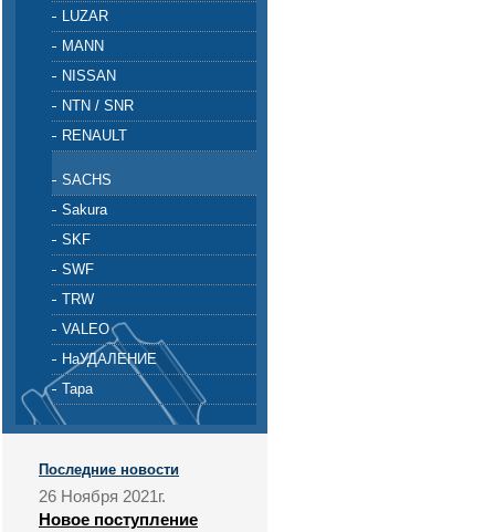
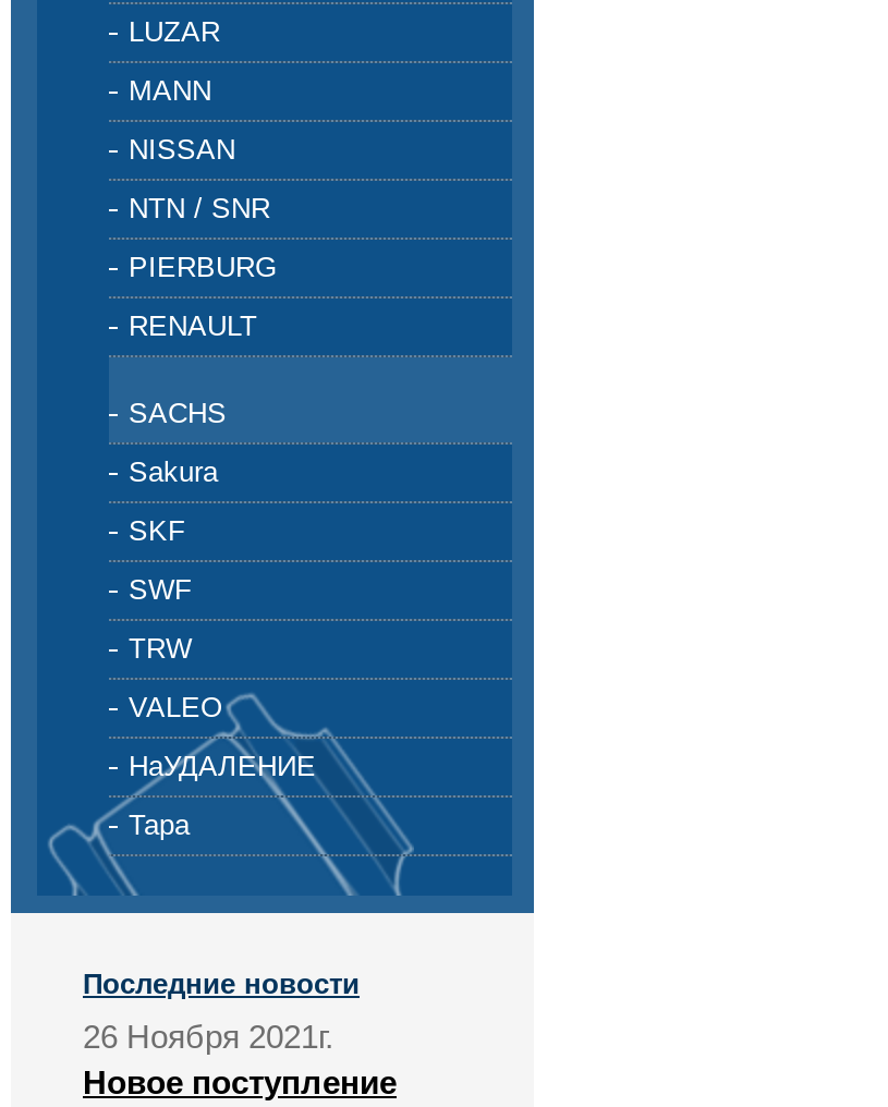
+ PIERBURG
